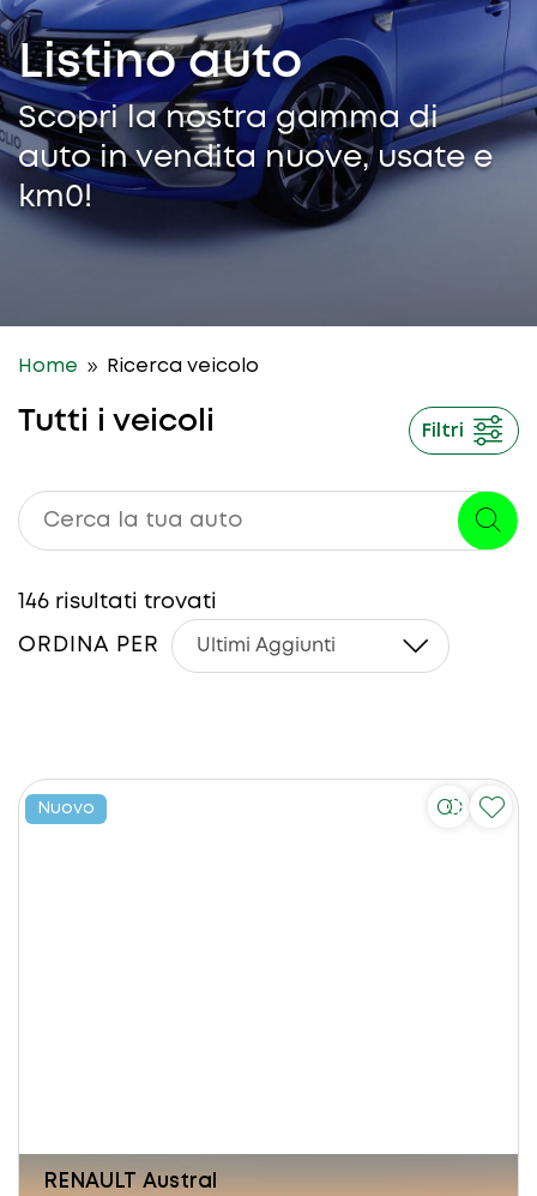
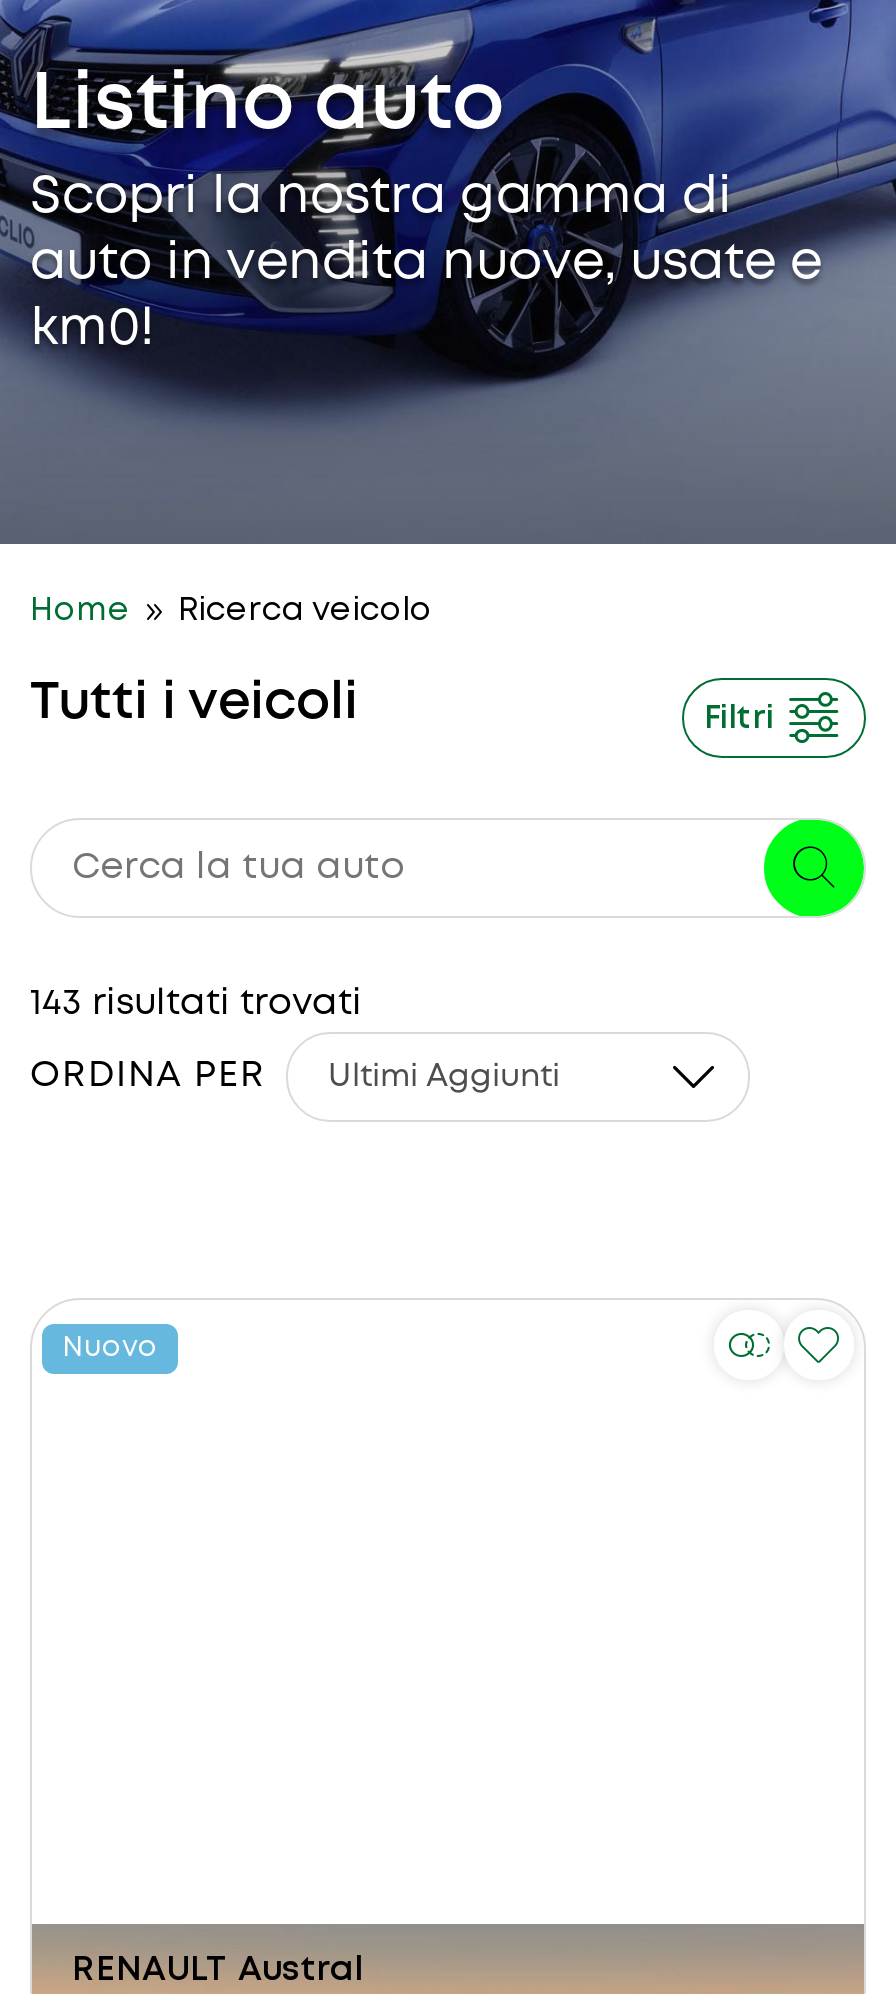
- 146 risultati trovati
+ 143 risultati trovati
